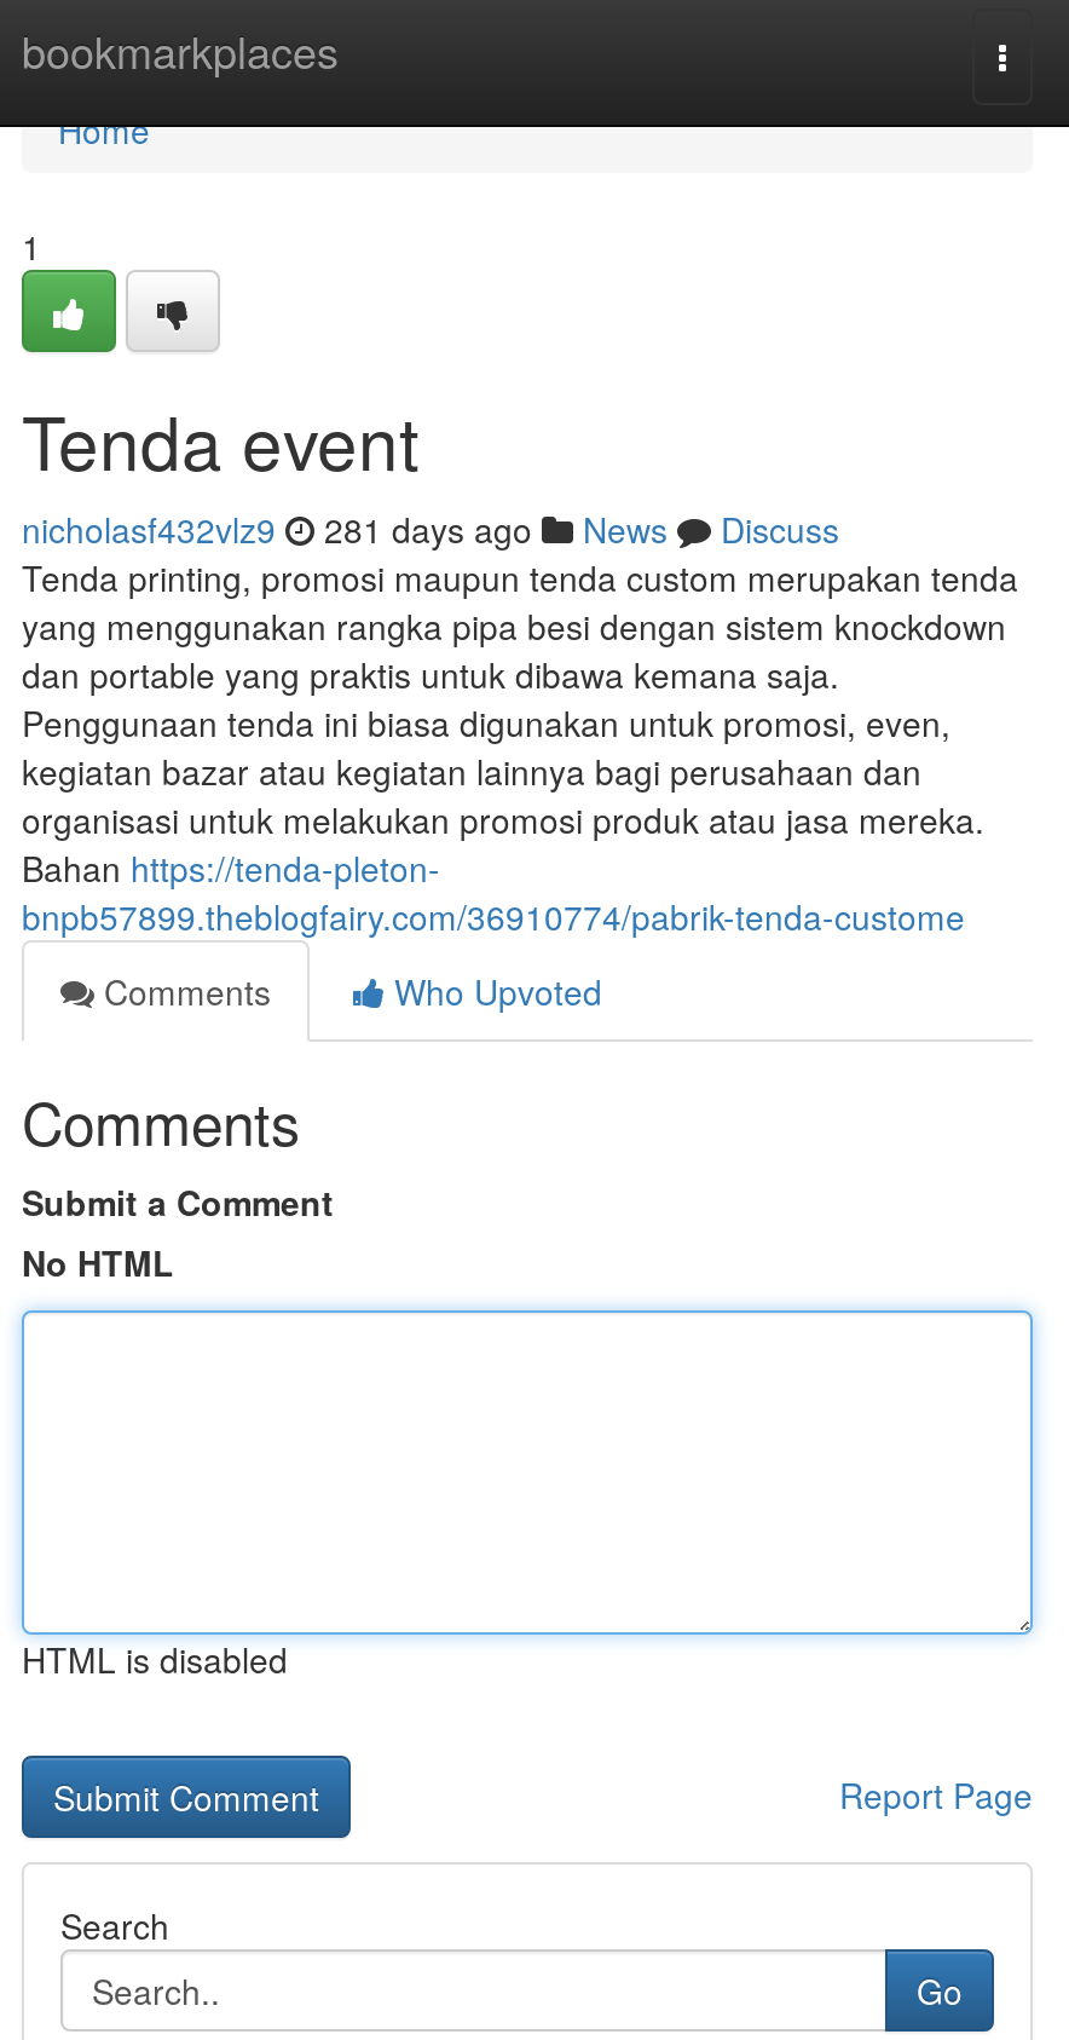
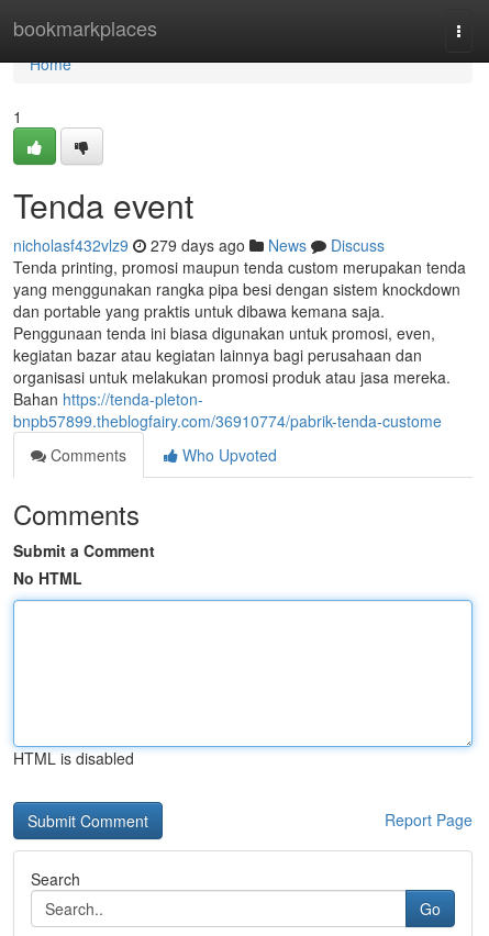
- nicholasf432vlz9 281 days ago News Discuss
+ nicholasf432vlz9 279 days ago News Discuss
